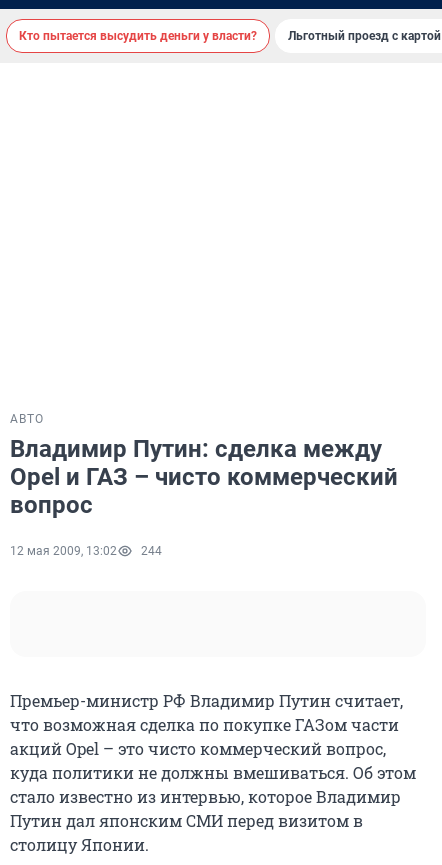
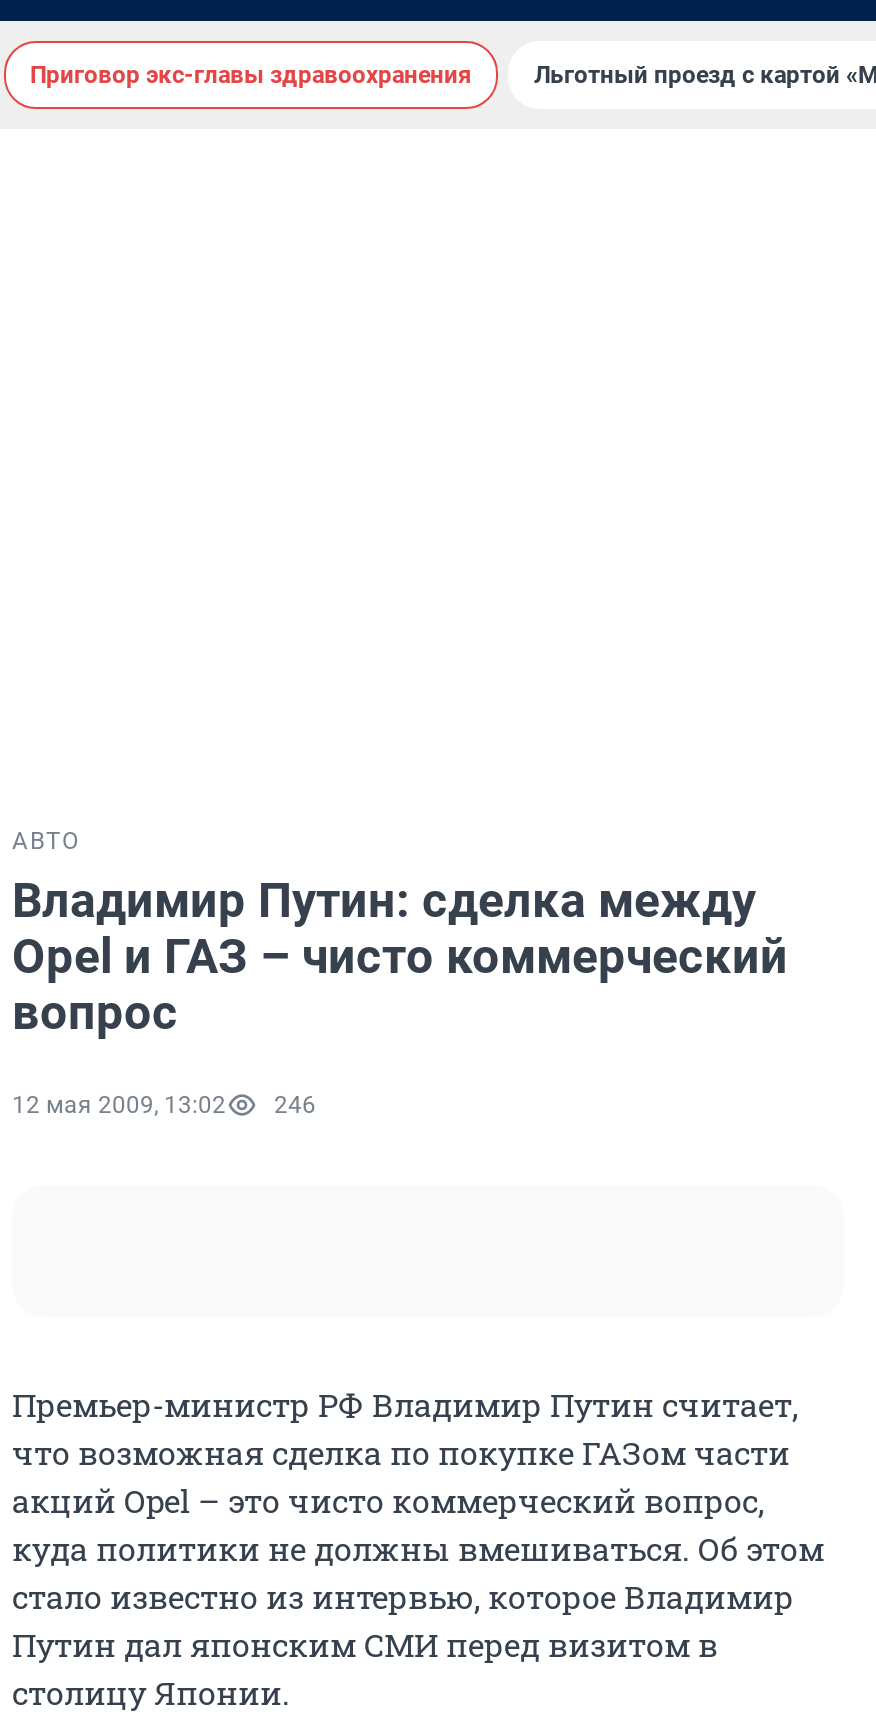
- Кто пытается высудить деньги у власти?
+ Приговор экс-главы здравоохранения

- 12 мая 2009, 13:02 244
+ 12 мая 2009, 13:02 246
